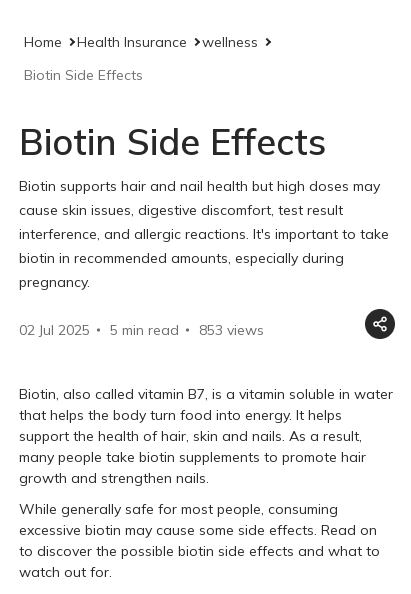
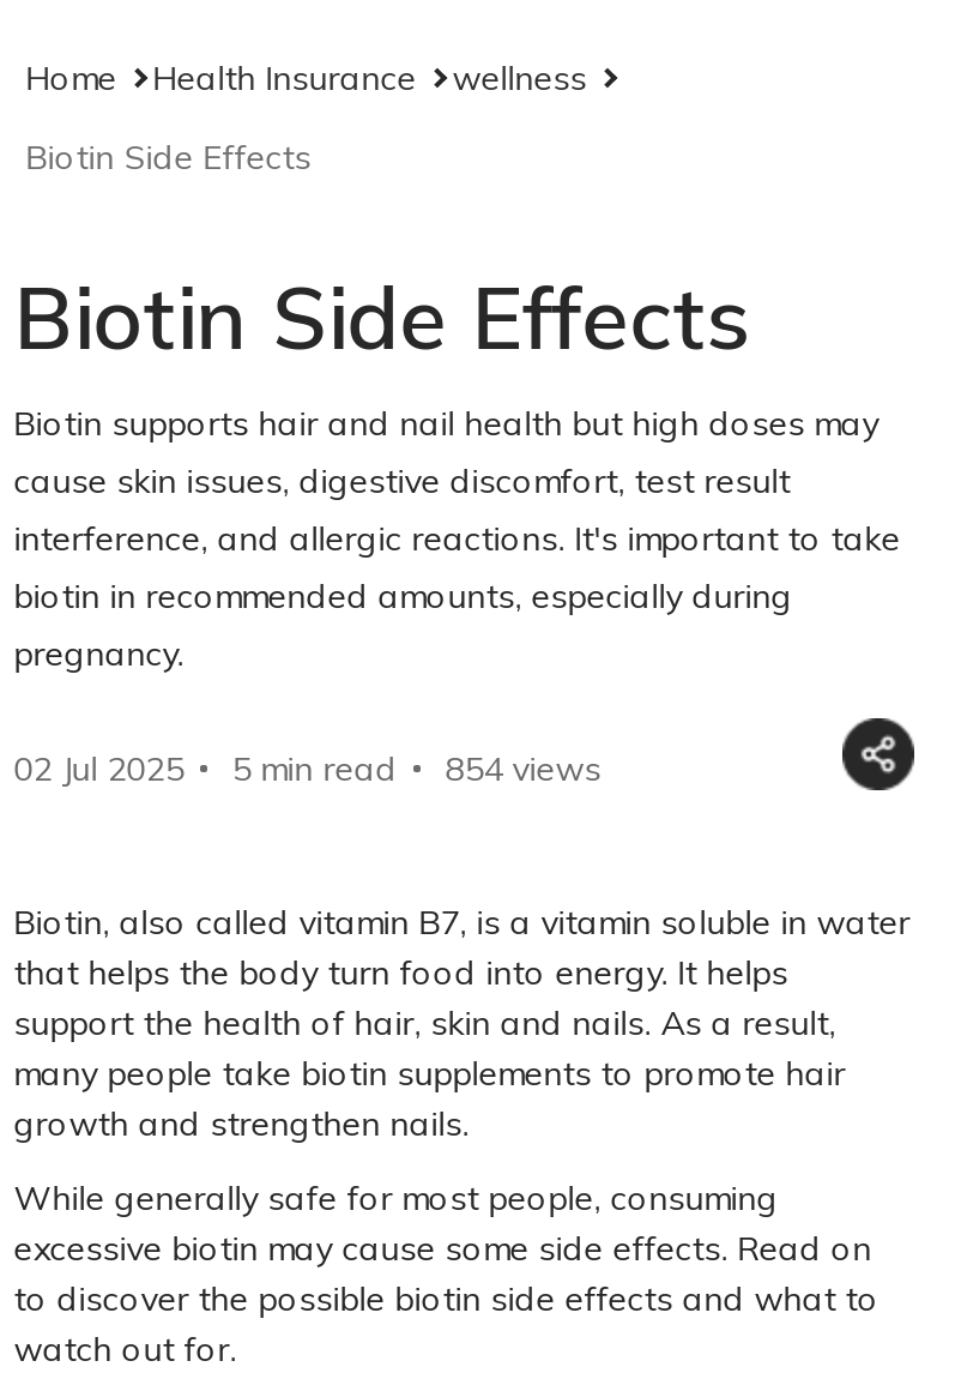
- 02 Jul 2025 5 min read 853 views
+ 02 Jul 2025 5 min read 854 views
